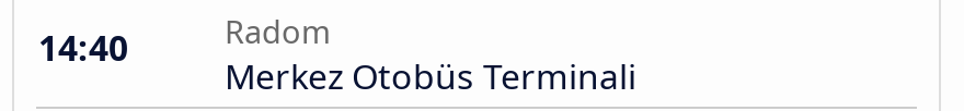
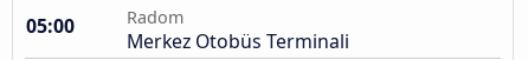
- 14:40
+ 05:00
